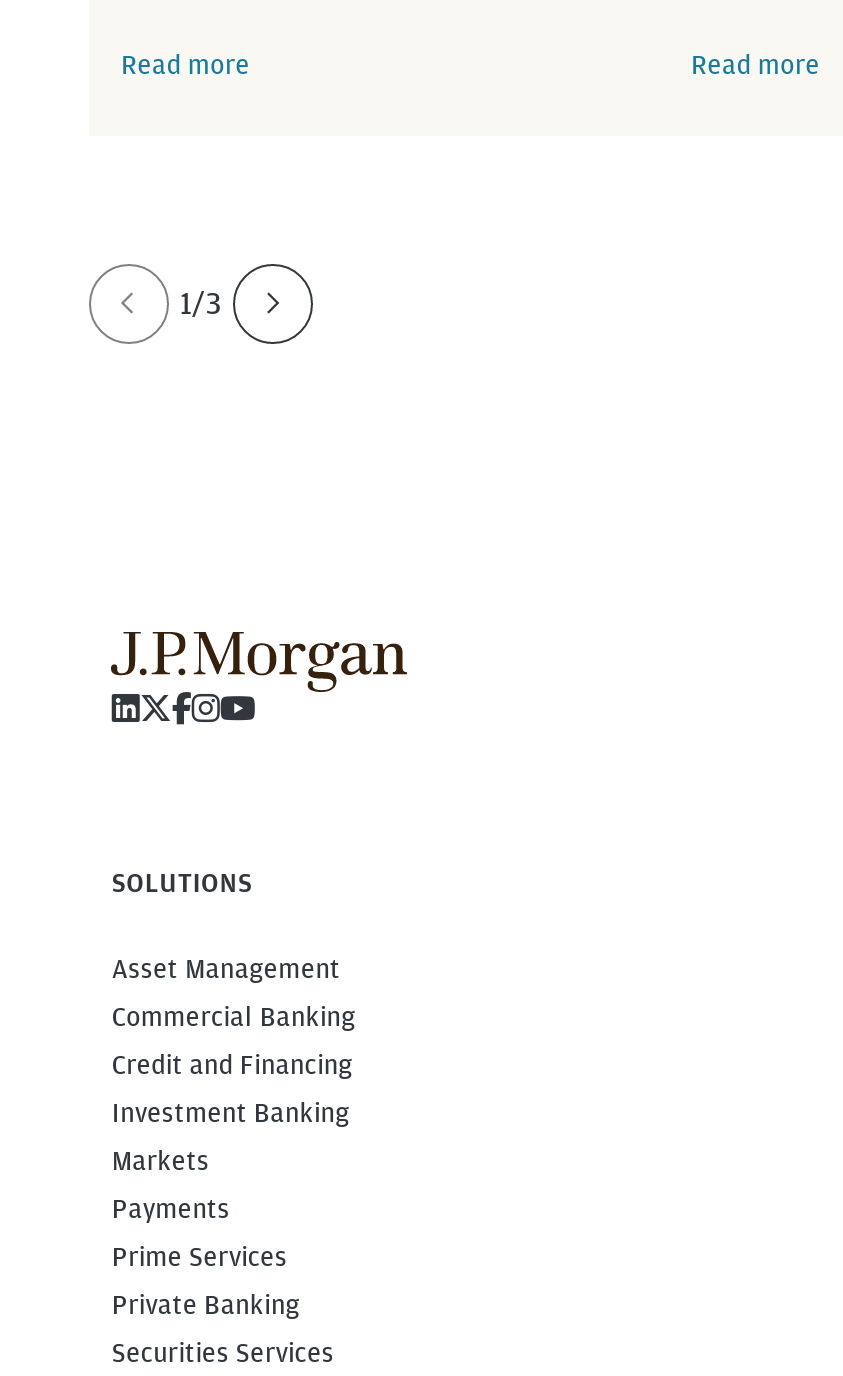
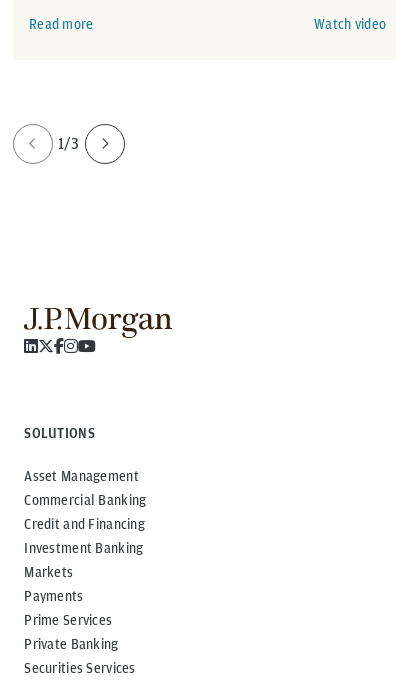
- Read more
+ Watch video
